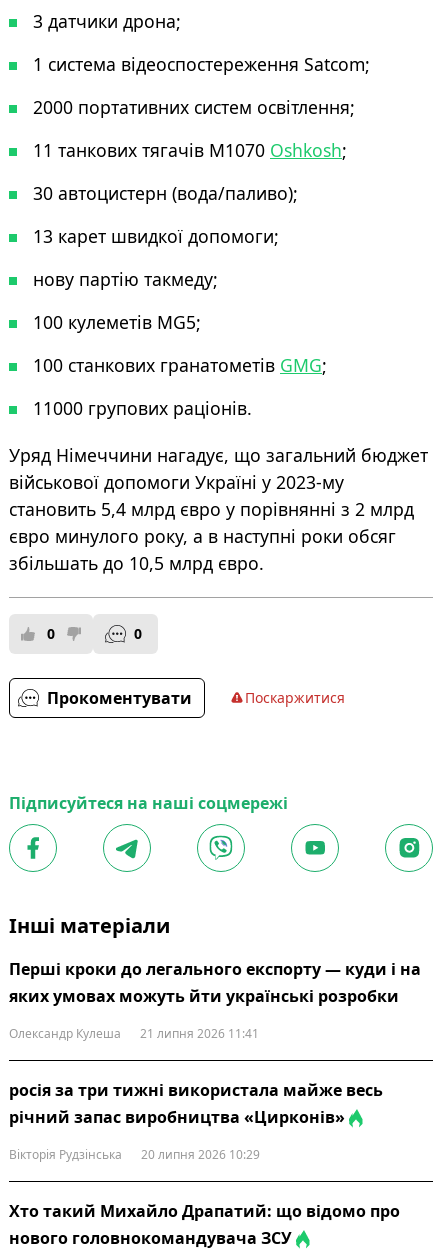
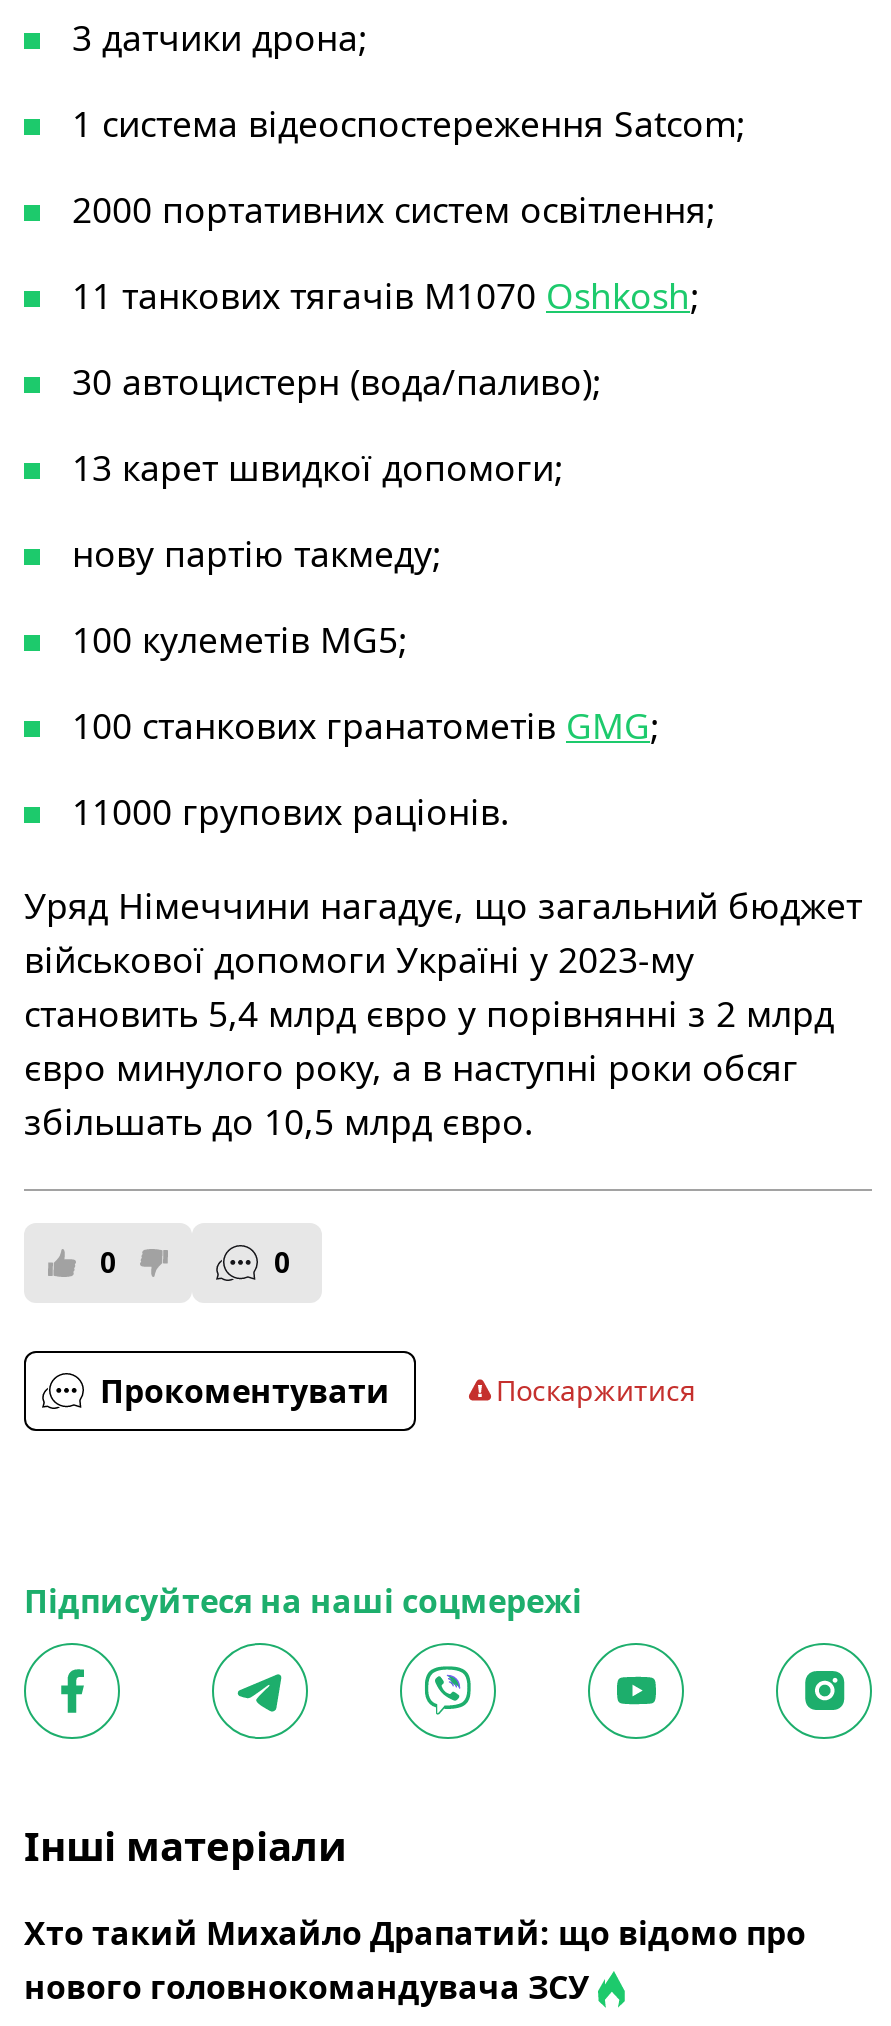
- Перші кроки до легального експорту — куди і на
- яких умовах можуть йти українські розробки
- Олександр Кулеша
- 21 липня 2026 11:41
- росія за три тижні використала майже весь
- річний запас виробництва «Цирконів»
- Вікторія Рудзінська
- 20 липня 2026 10:29
